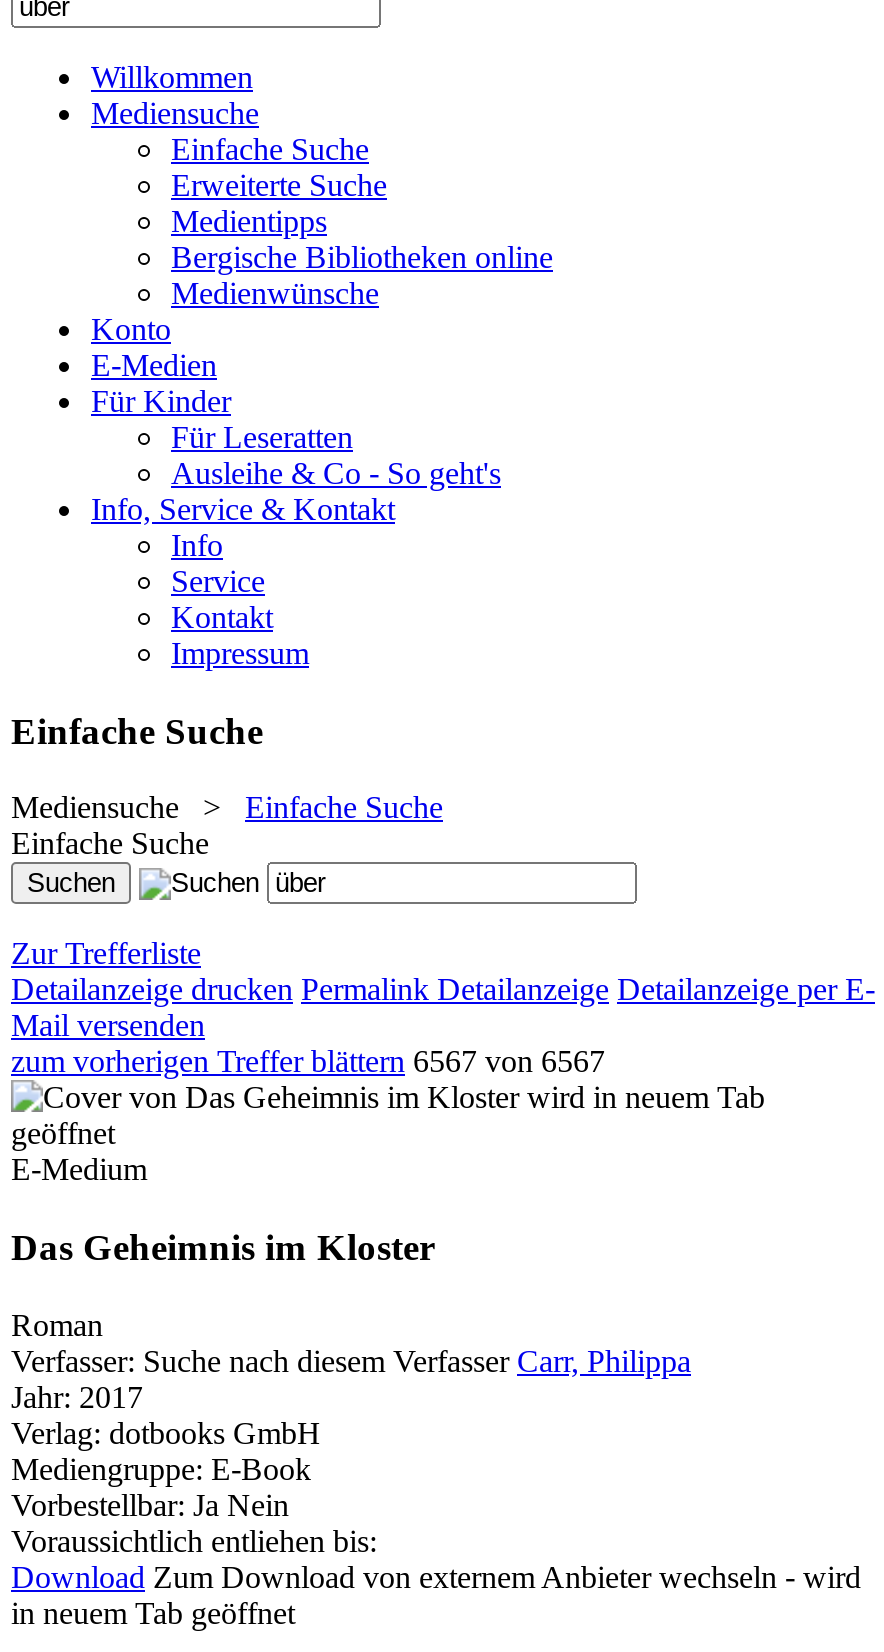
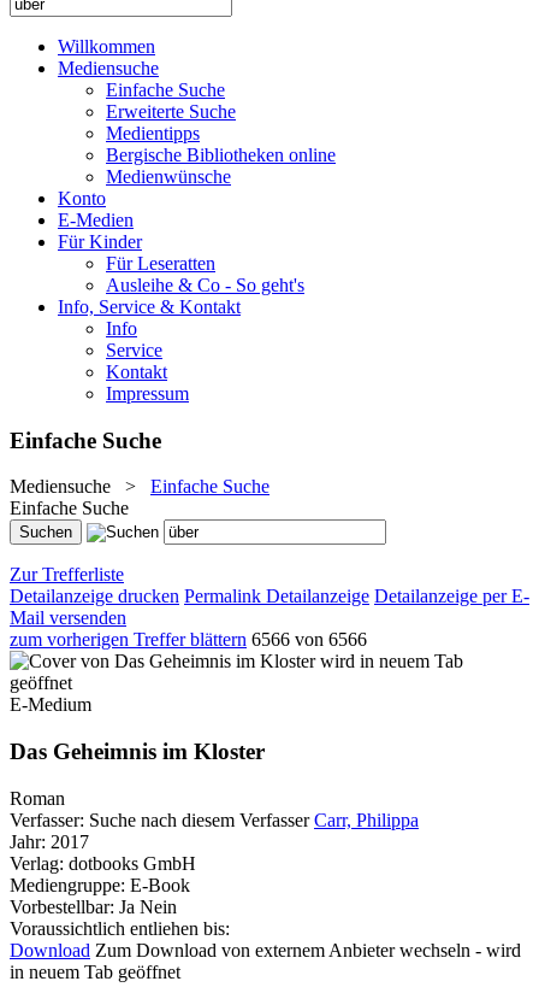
- zum vorherigen Treffer blättern 6567 von 6567
+ zum vorherigen Treffer blättern 6566 von 6566
